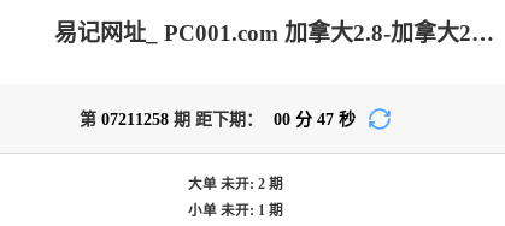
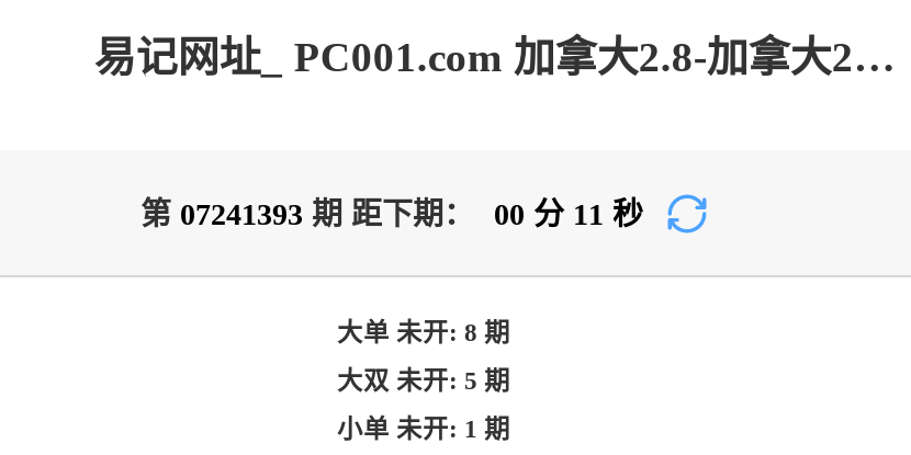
- 第07211258期 距下期： 00分 47秒
+ 第07241393期 距下期： 00分 11秒

- 大单未开: 2期
+ 大单未开: 8期
+ 大双未开: 5期
